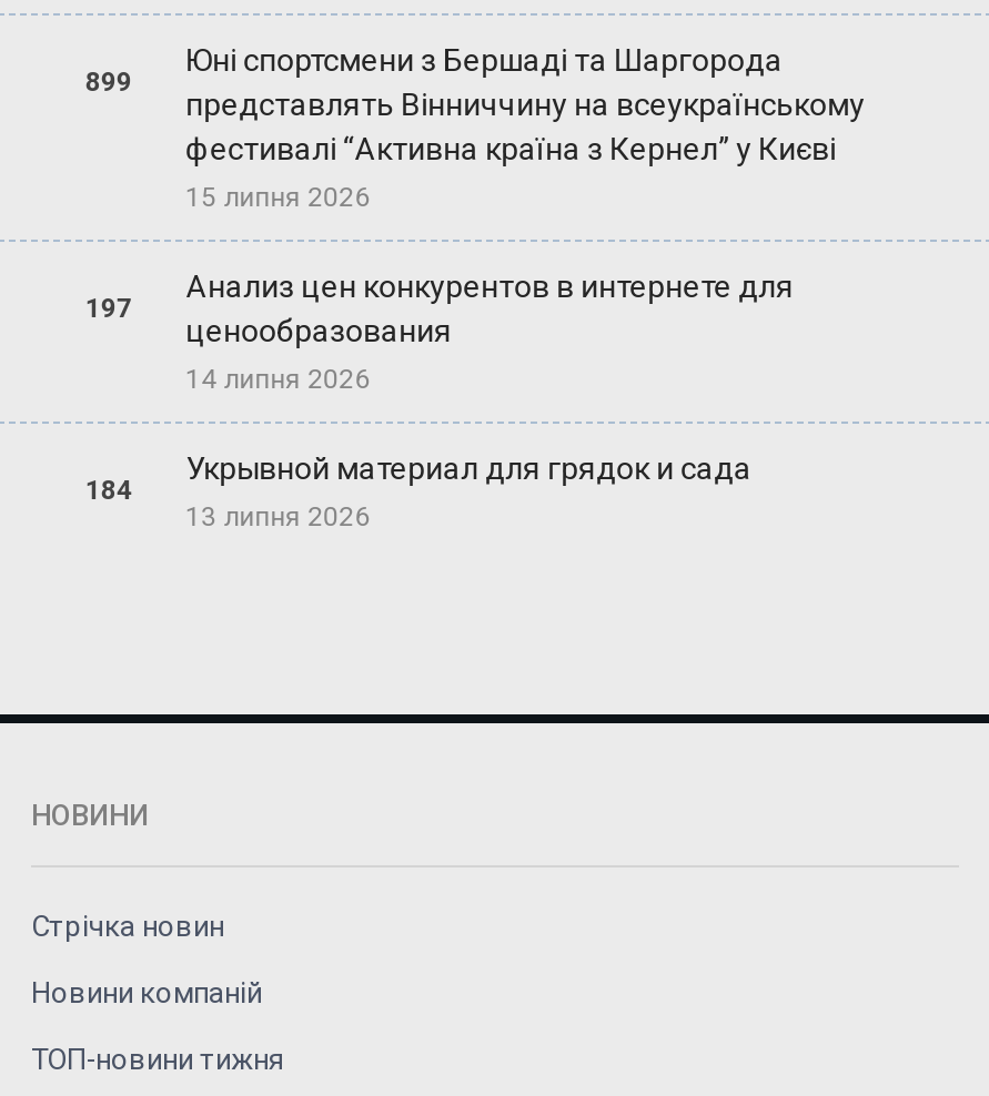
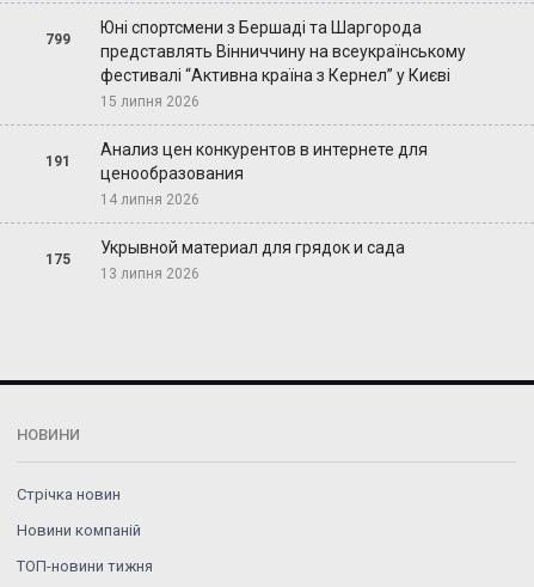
- 899
+ 799

- 197
+ 191

- 184
+ 175
